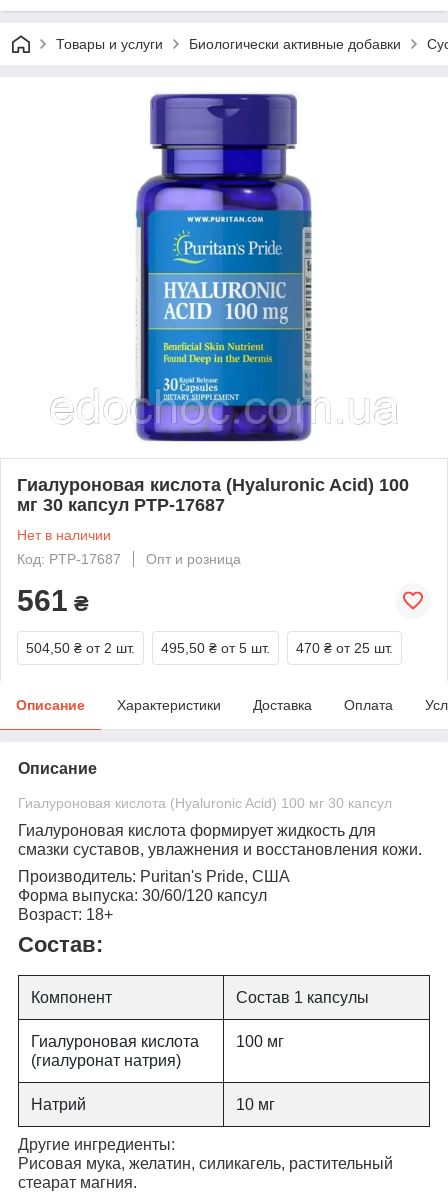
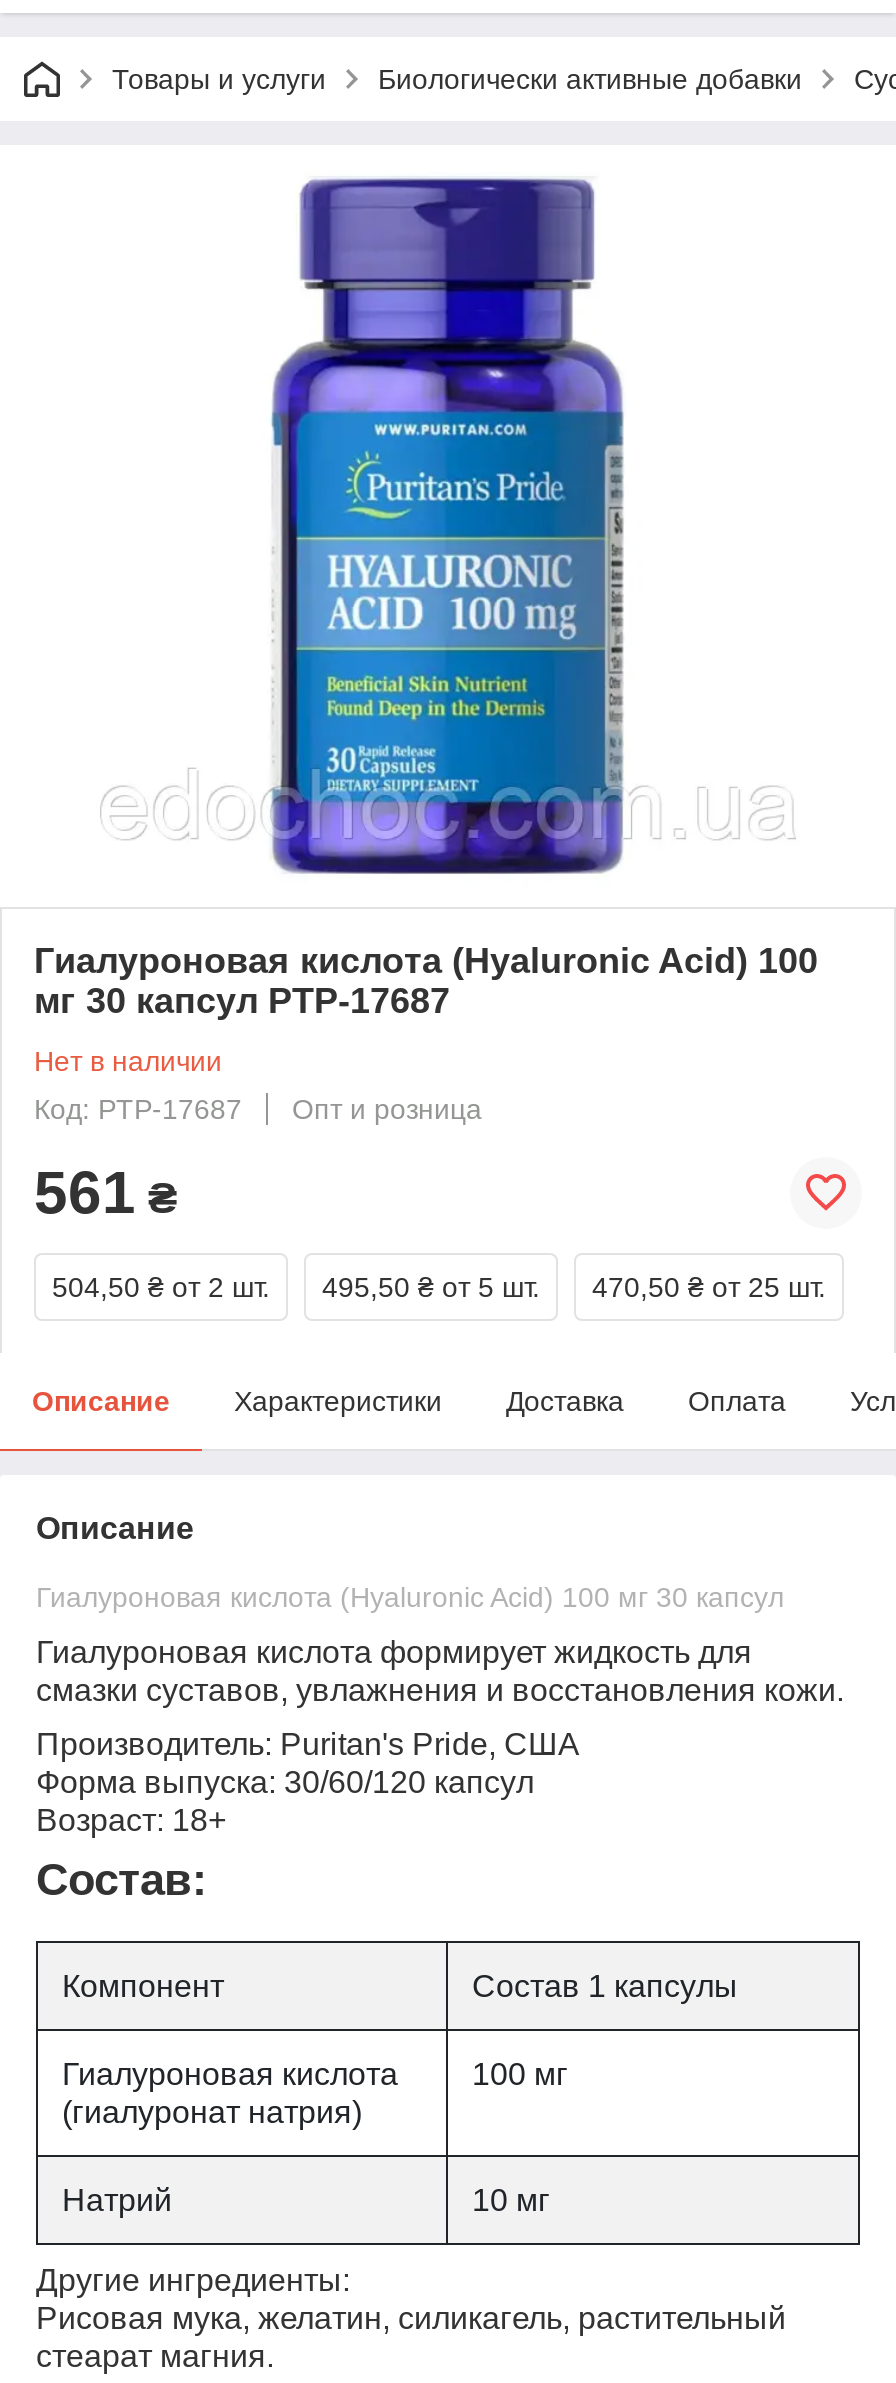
- 504,50 ₴ от 2 шт. 495,50 ₴ от 5 шт. 470 ₴ от 25 шт.
+ 504,50 ₴ от 2 шт. 495,50 ₴ от 5 шт. 470,50 ₴ от 25 шт.
